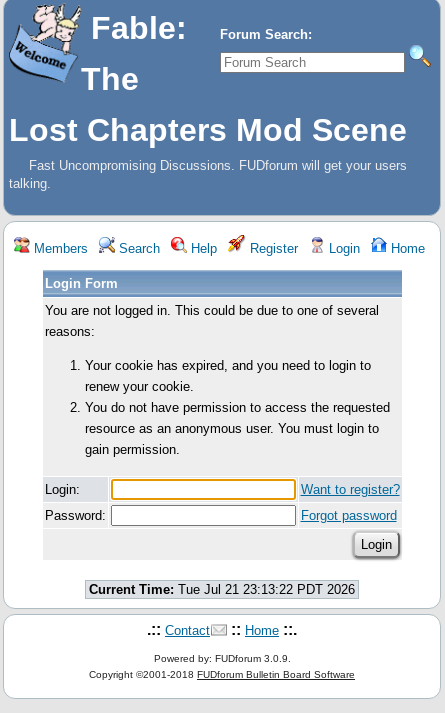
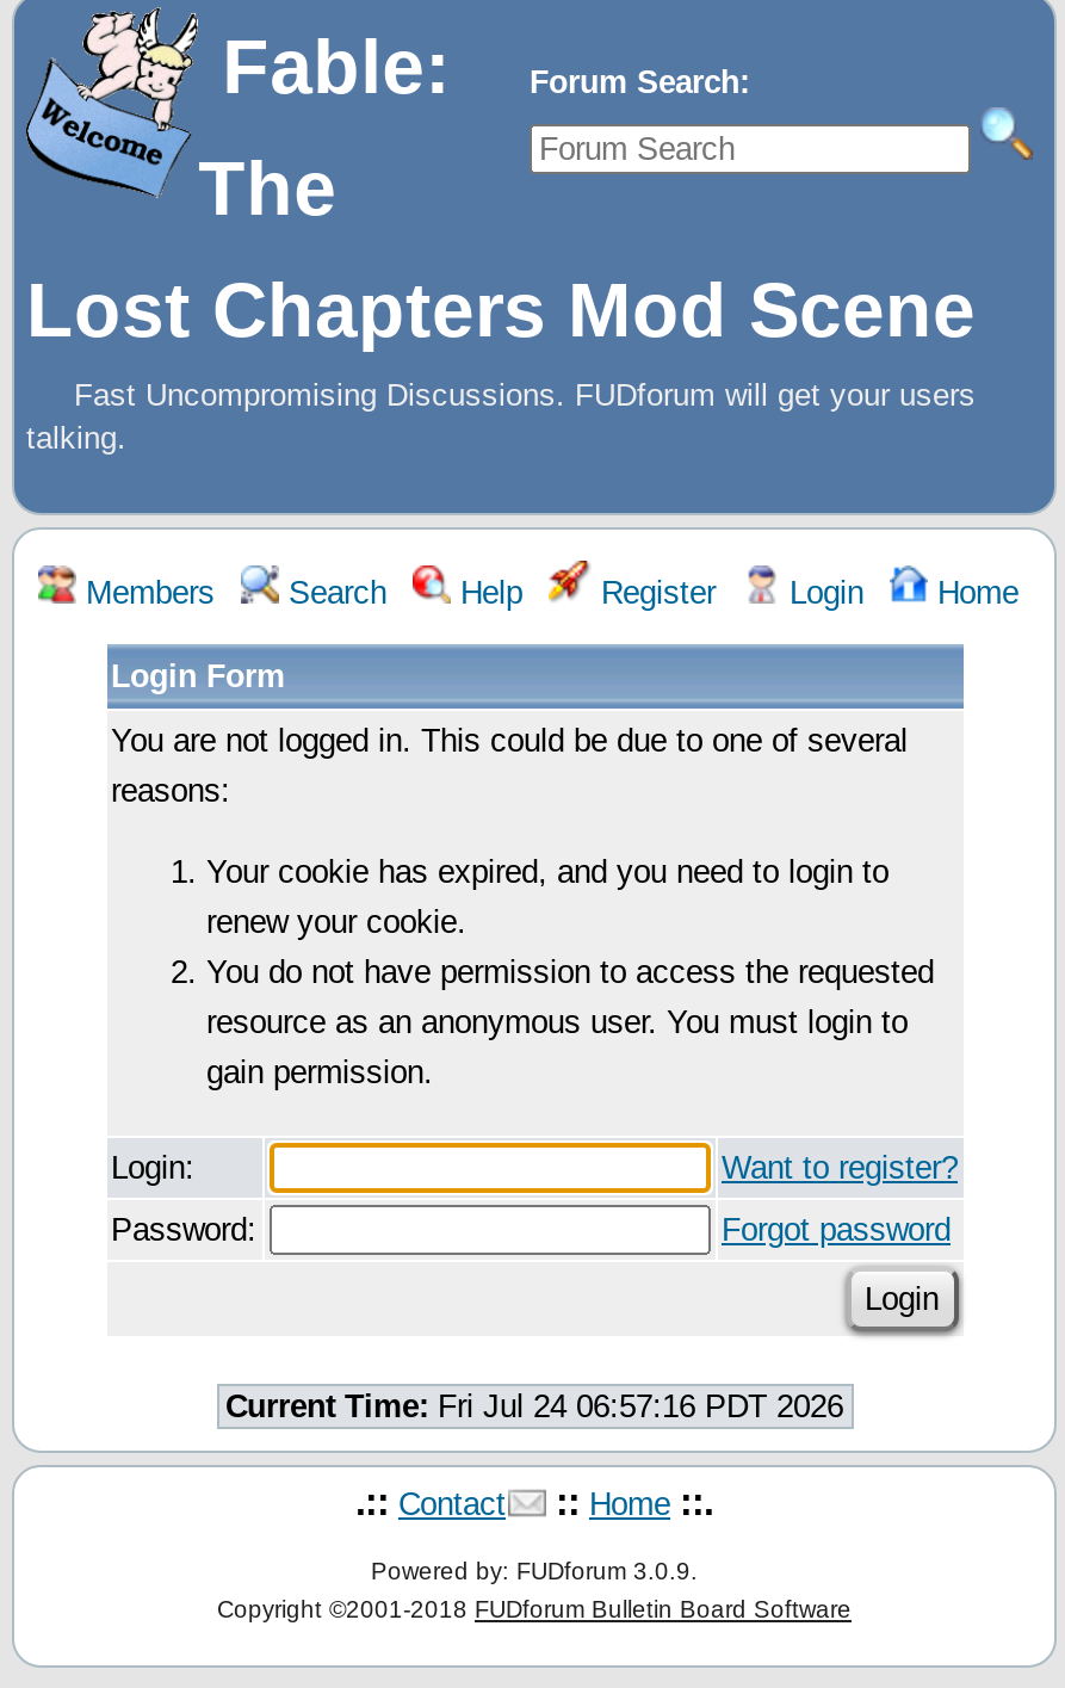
- Current Time: Tue Jul 21 23:13:22 PDT 2026
+ Current Time: Fri Jul 24 06:57:16 PDT 2026
